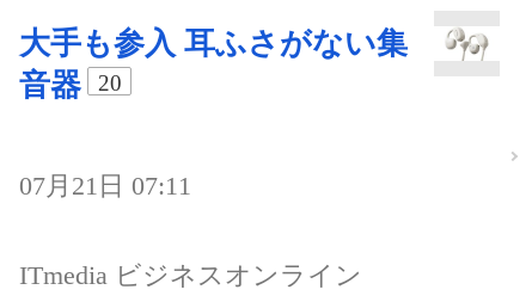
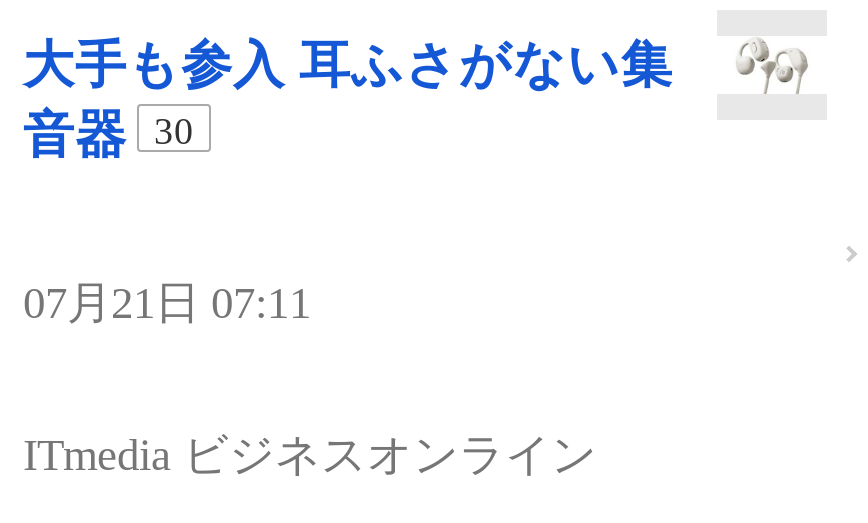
- 音器 20
+ 音器 30
